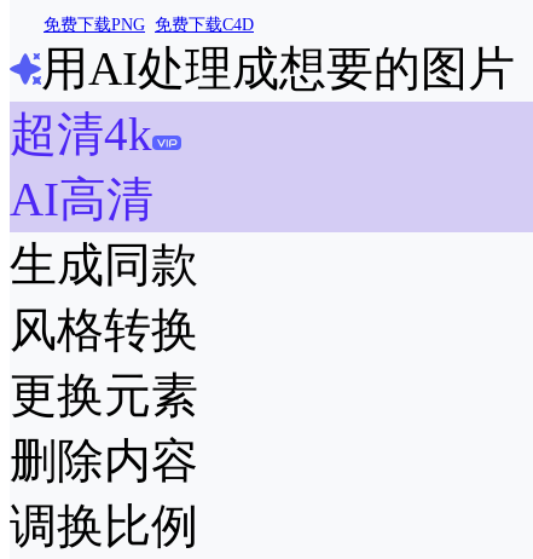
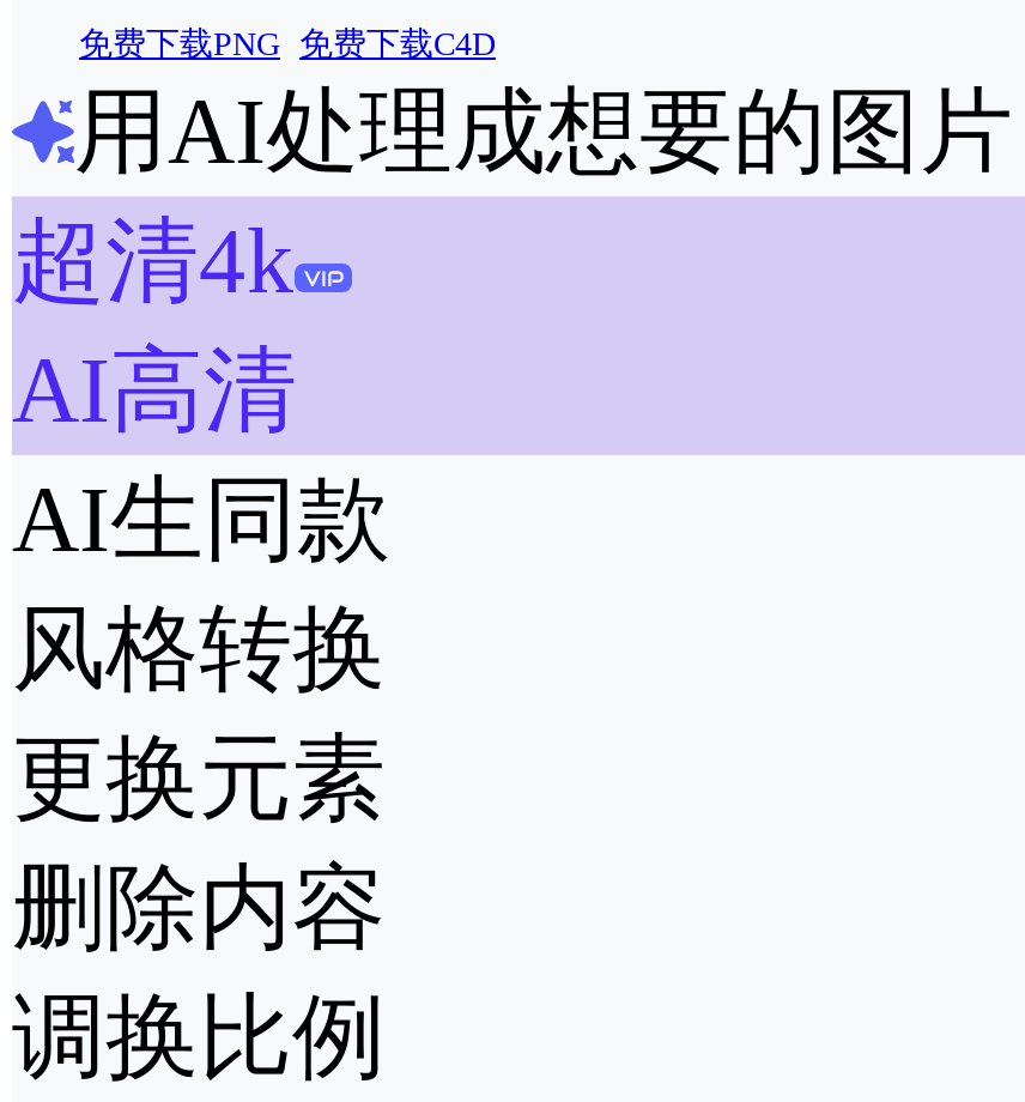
- 生成同款
+ AI生同款
